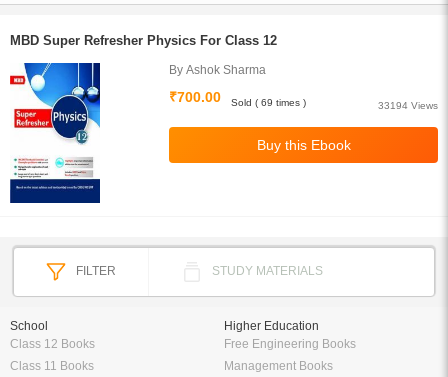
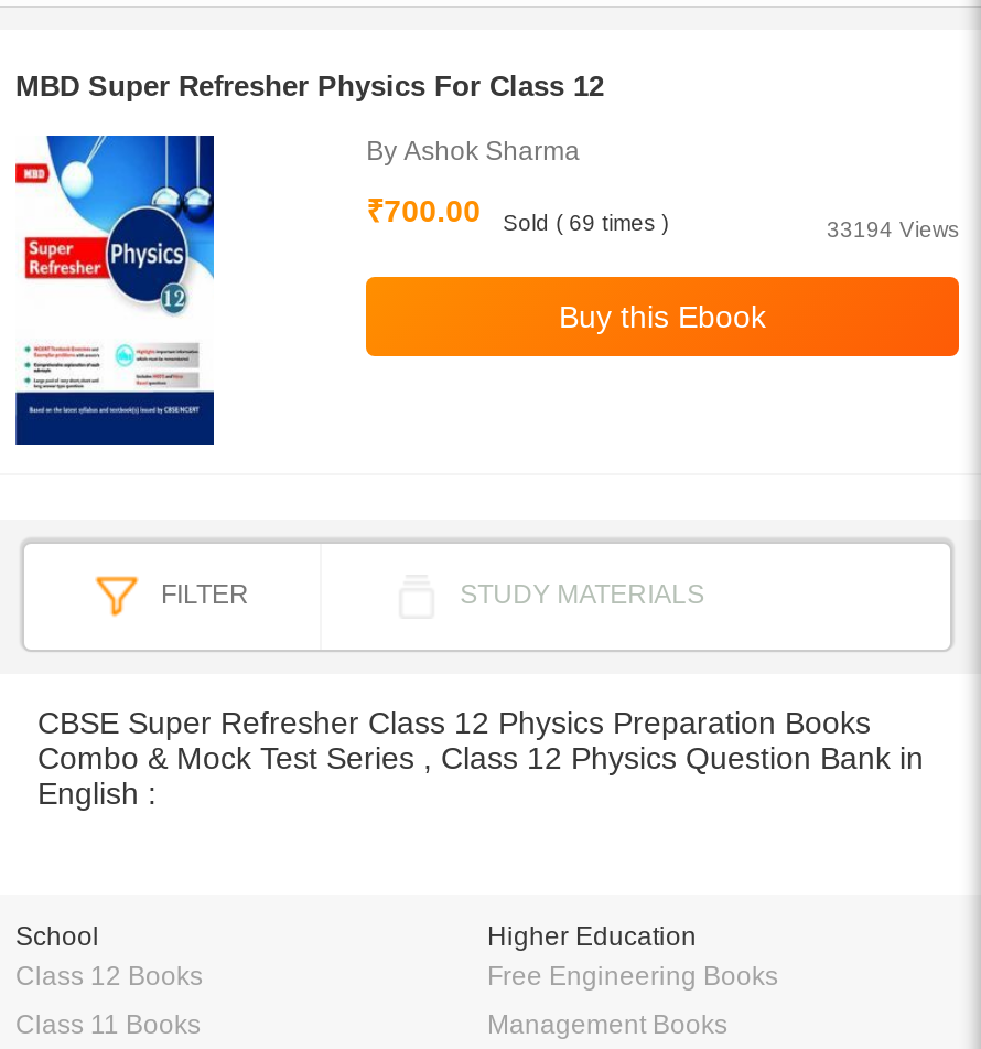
+ CBSE Super Refresher Class 12 Physics Preparation Books
+ Combo & Mock Test Series , Class 12 Physics Question Bank in
+ English :
